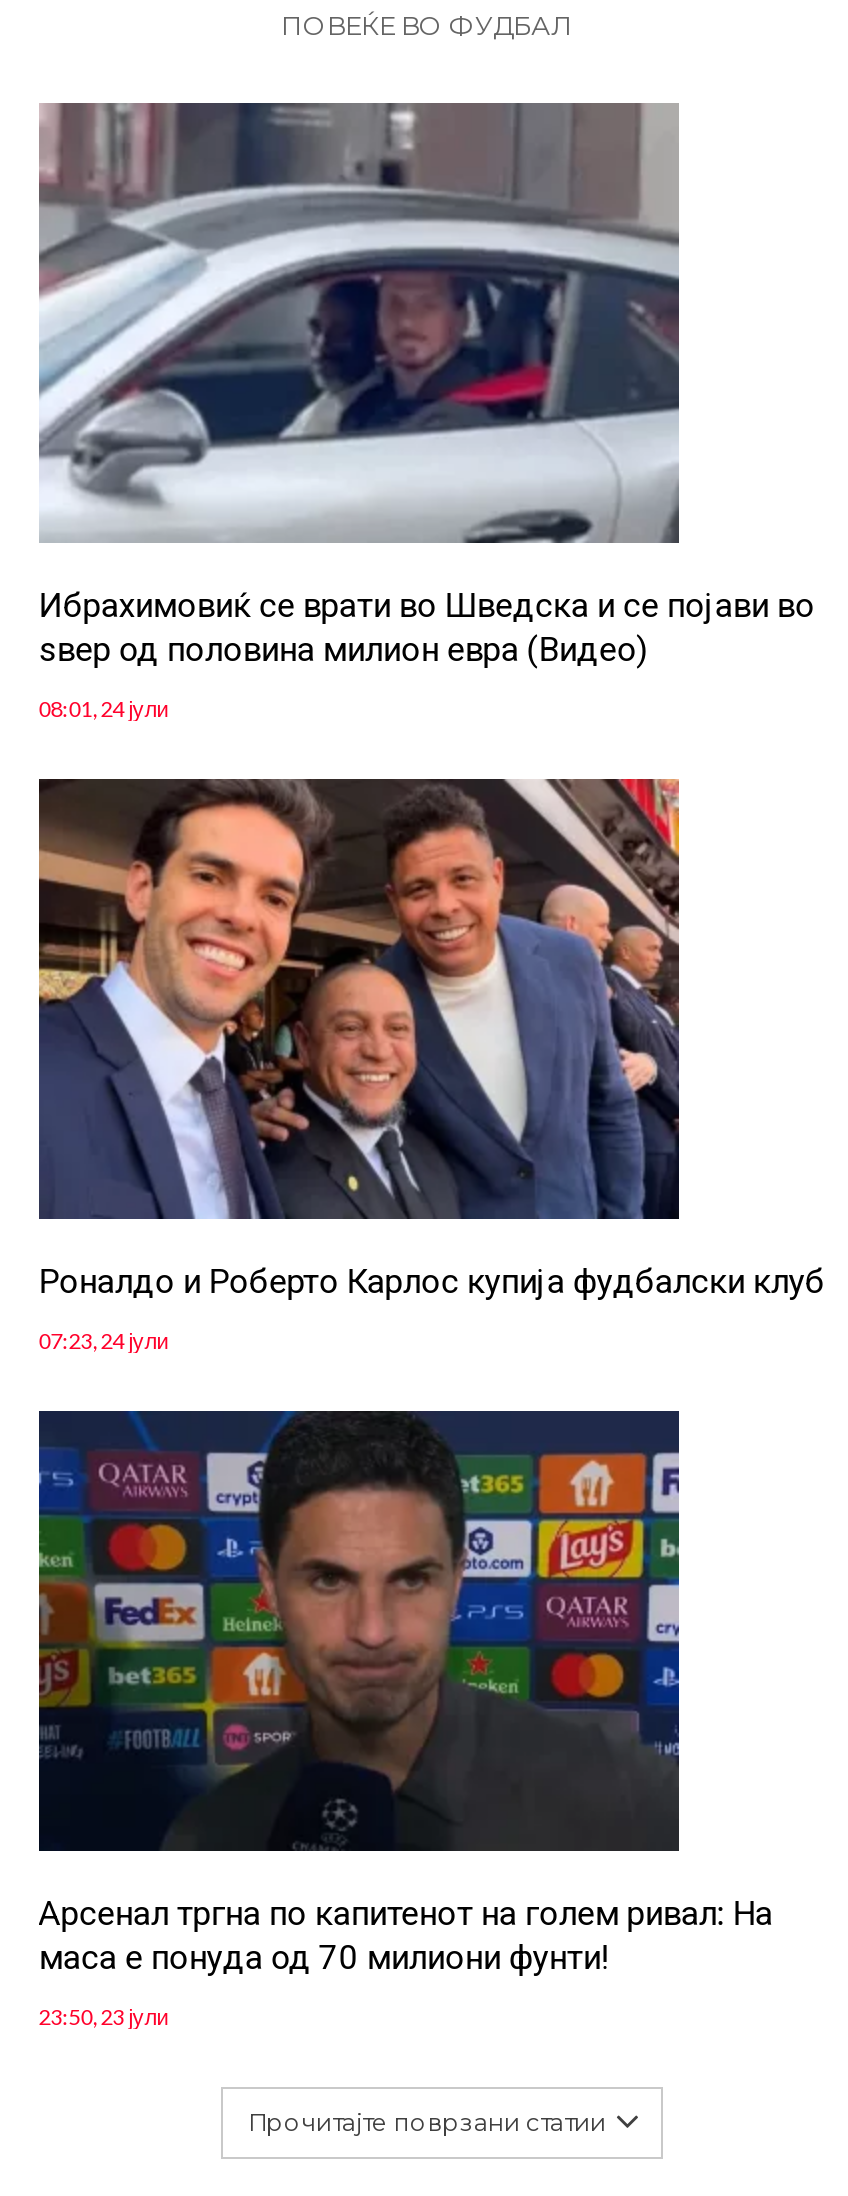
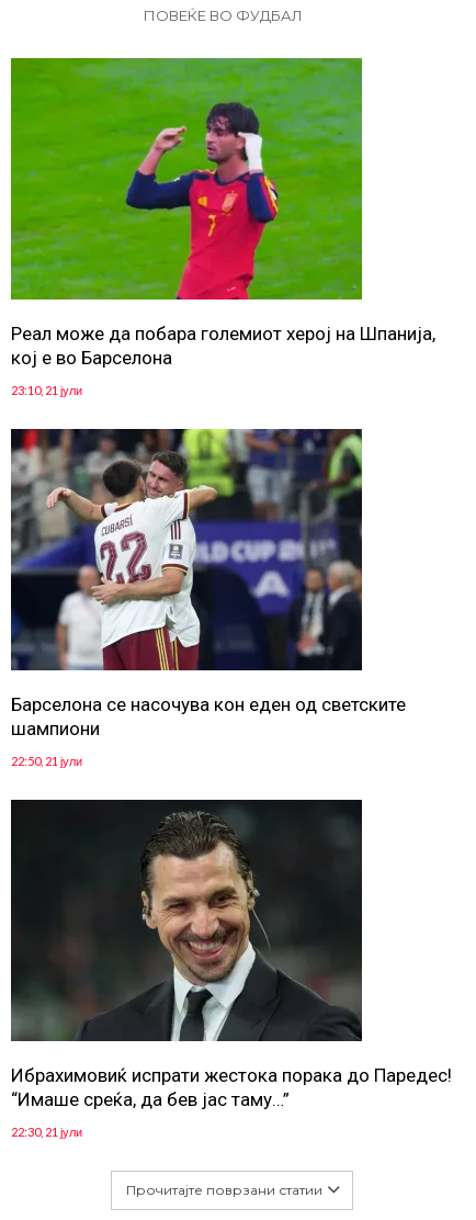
- [image]
- Ибрахимовиќ се врати во Шведска и се појави во
- ѕвер од половина милион евра (Видео)
+ [image]
+ Реал може да побара големиот херој на Шпанија,
+ кој е во Барселона

- 08:01, 24 јули
+ 23:10, 21 јули

- [image]
- Роналдо и Роберто Карлос купија фудбалски клуб
+ [image]
+ Барселона се насочува кон еден од светските
+ шампиони

- 07:23, 24 јули
+ 22:50, 21 јули

- [image]
- Арсенал тргна по капитенот на голем ривал: На
- маса е понуда од 70 милиони фунти!
+ [image]
+ Ибрахимовиќ испрати жестока порака до Паредес!
+ “Имаше среќа, да бев јас таму…”

- 23:50, 23 јули
+ 22:30, 21 јули
